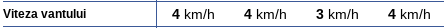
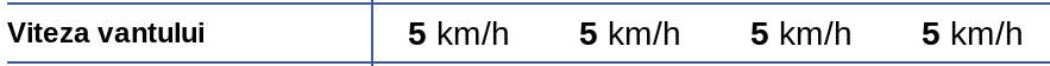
- 4 km/h
+ 5 km/h

- 4 km/h
+ 5 km/h

- 3 km/h
+ 5 km/h

- 4 km/h
+ 5 km/h
